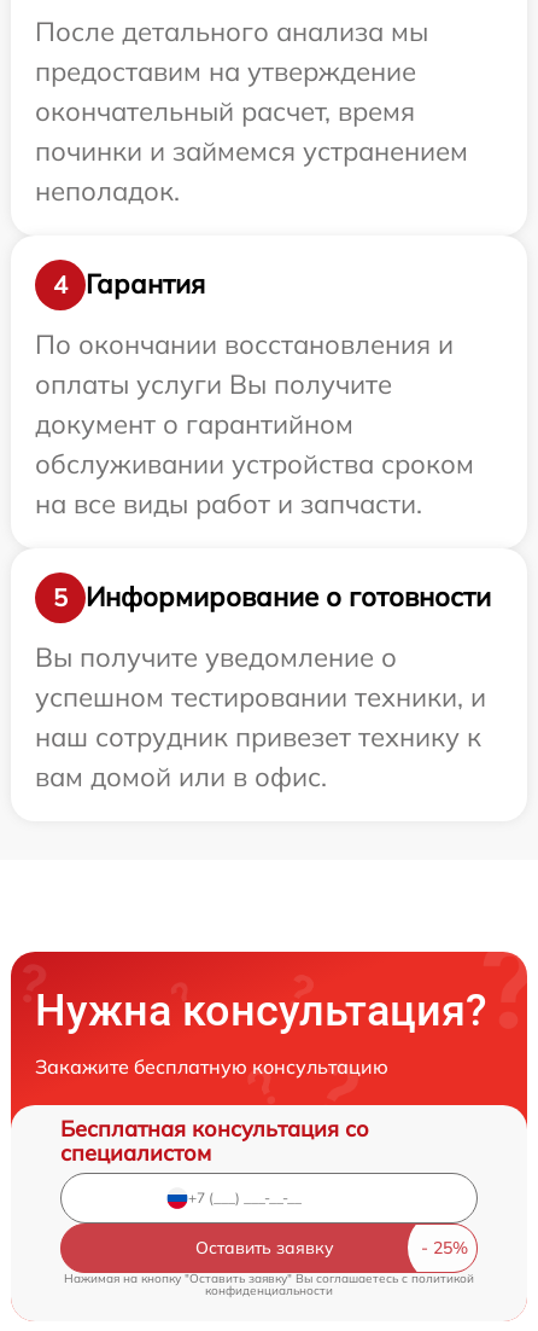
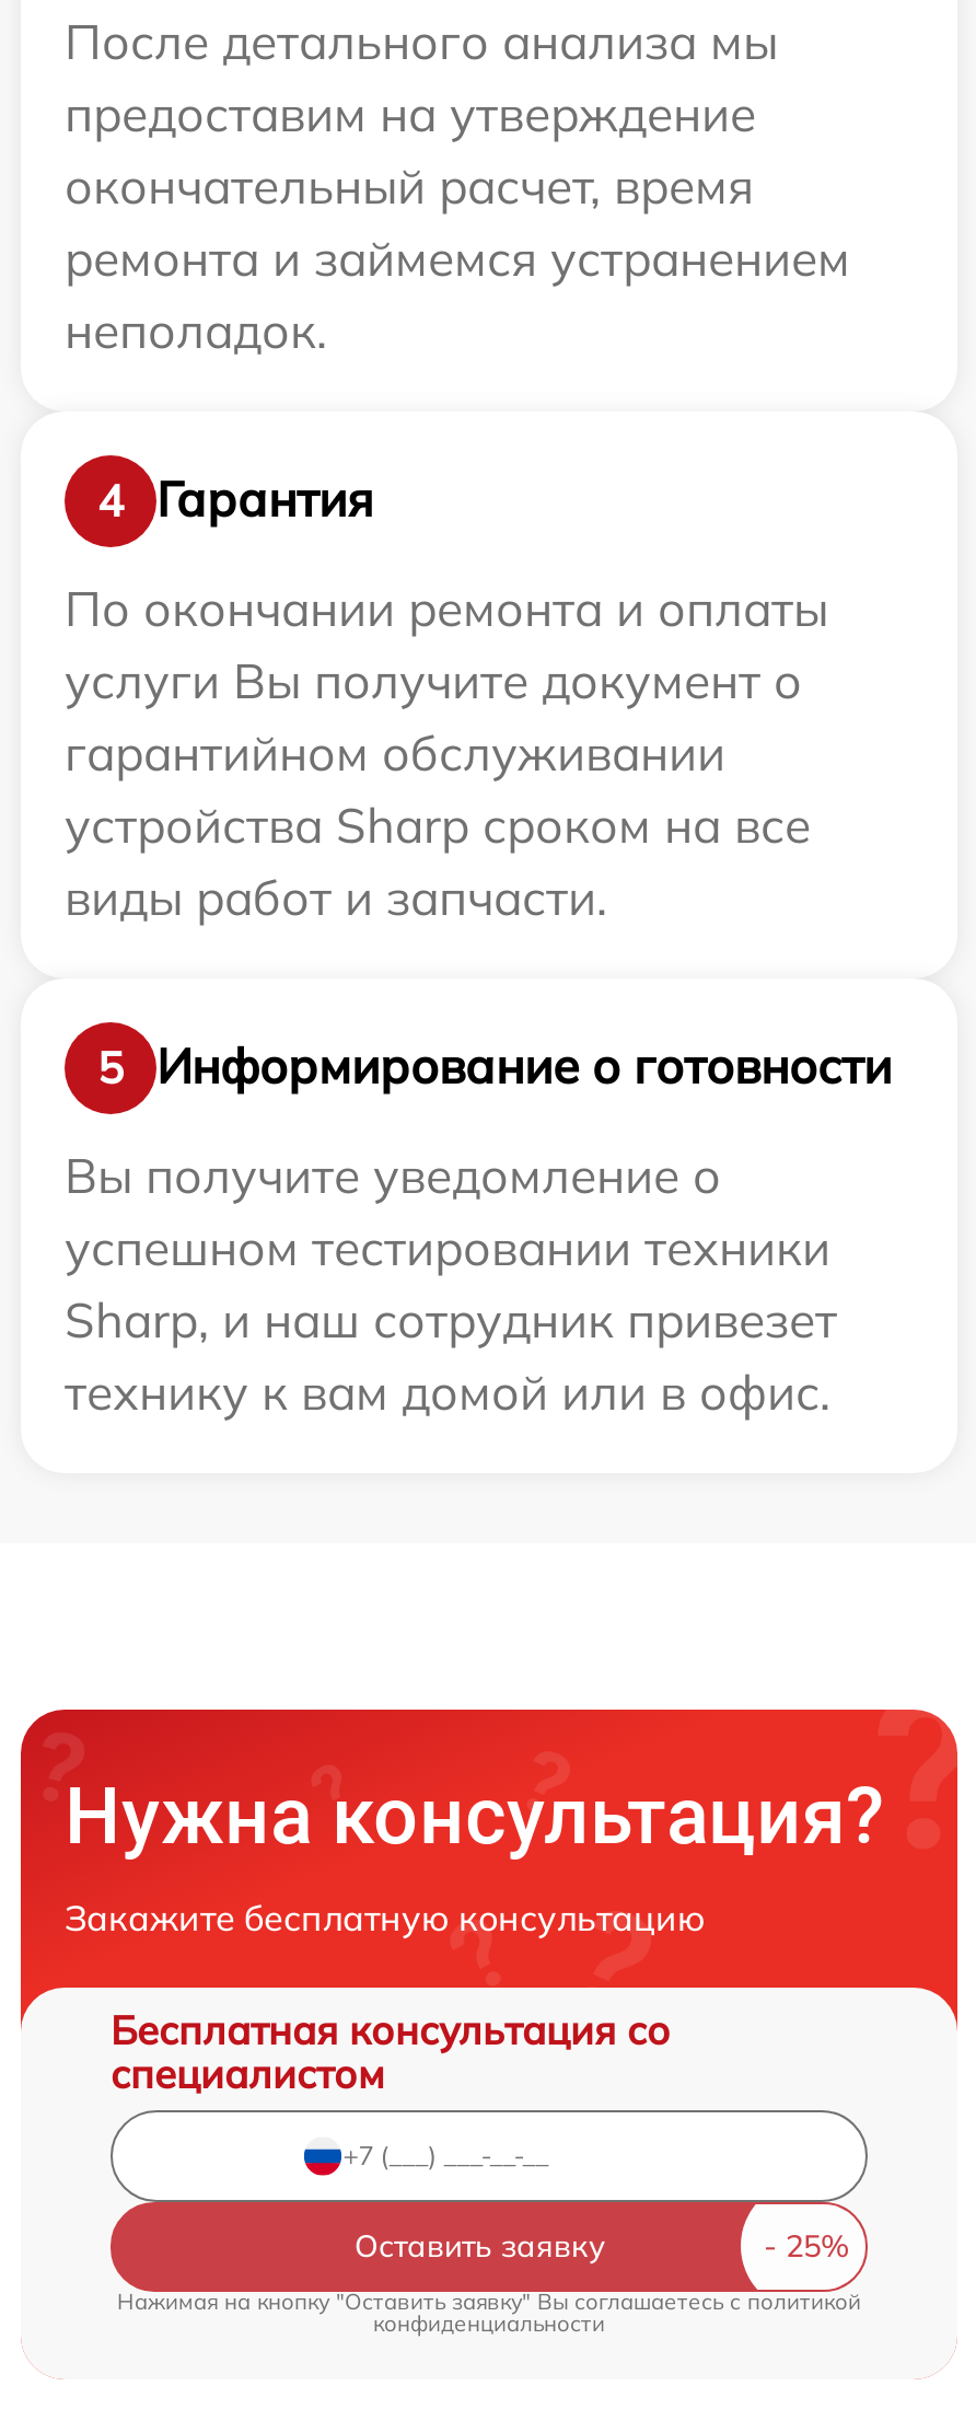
- починки и займемся устранением
+ ремонта и займемся устранением

- По окончании восстановления и
- оплаты услуги Вы получите
- документ о гарантийном
- обслуживании устройства сроком
- на все виды работ и запчасти.
+ По окончании ремонта и оплаты
+ услуги Вы получите документ о
+ гарантийном обслуживании
+ устройства Sharp сроком на все
+ виды работ и запчасти.

- успешном тестировании техники, и
- наш сотрудник привезет технику к
- вам домой или в офис.
+ успешном тестировании техники
+ Sharp, и наш сотрудник привезет
+ технику к вам домой или в офис.
